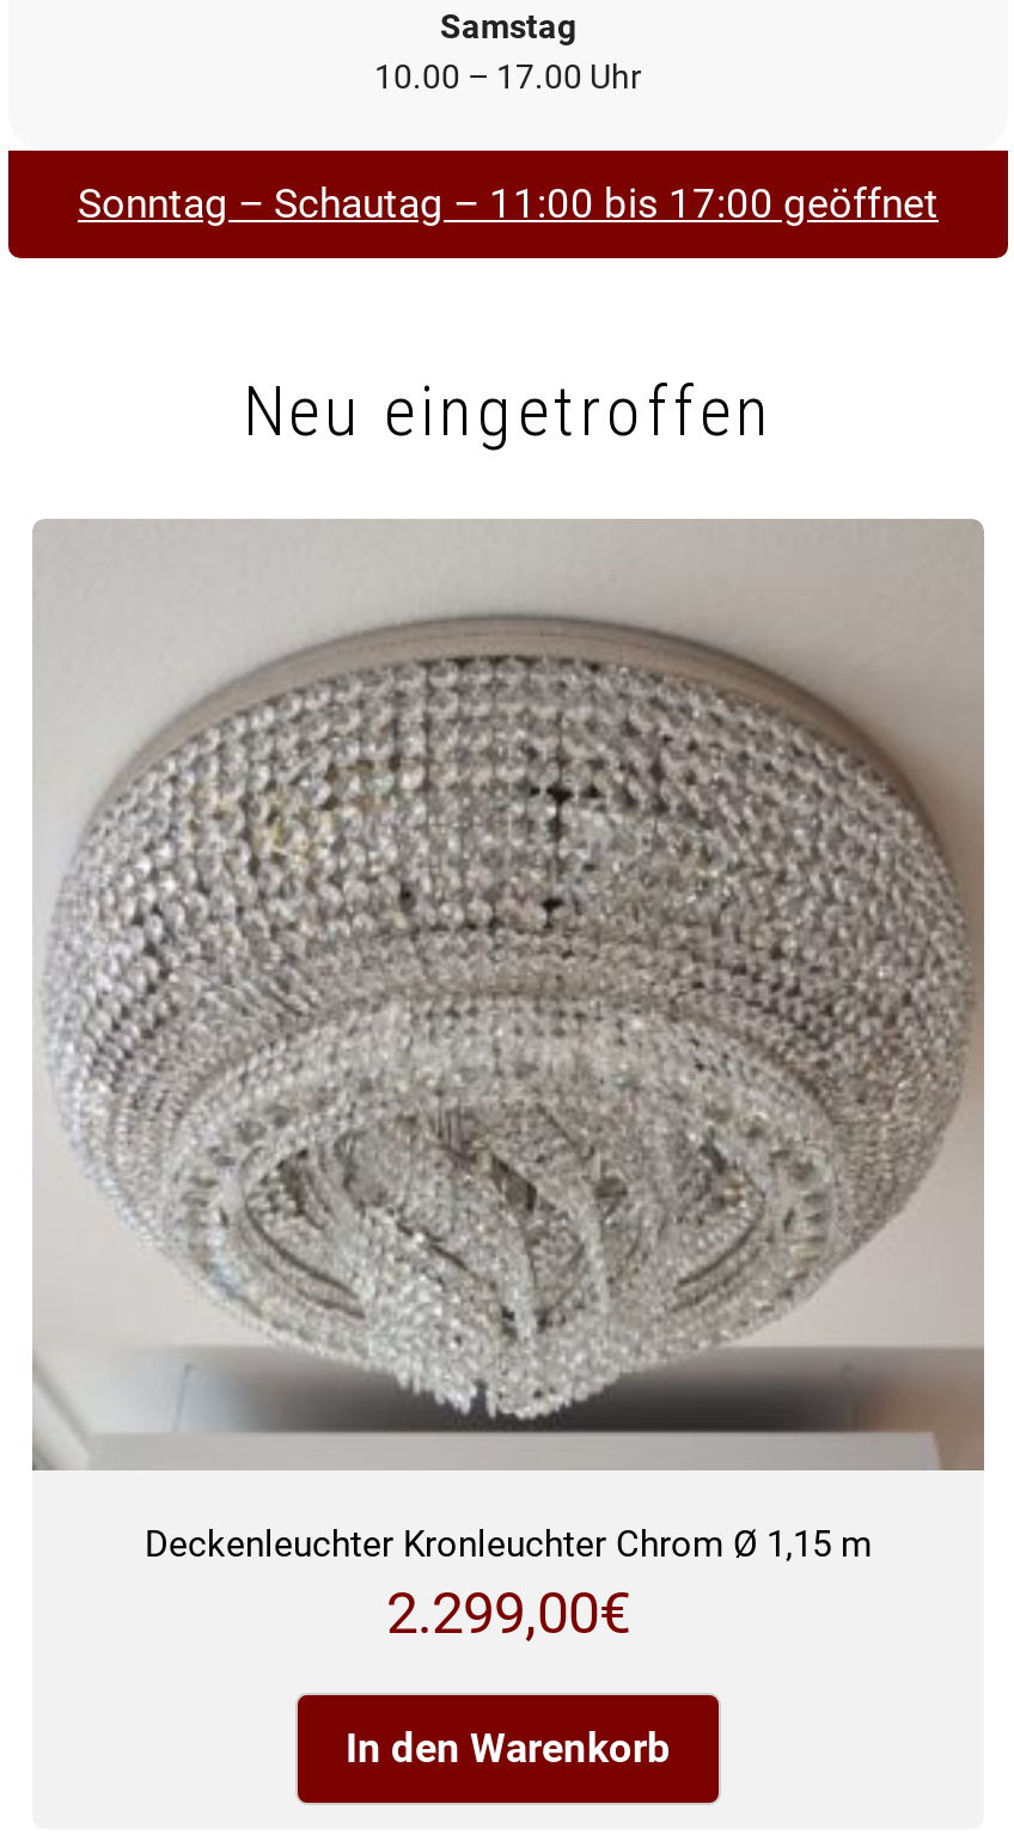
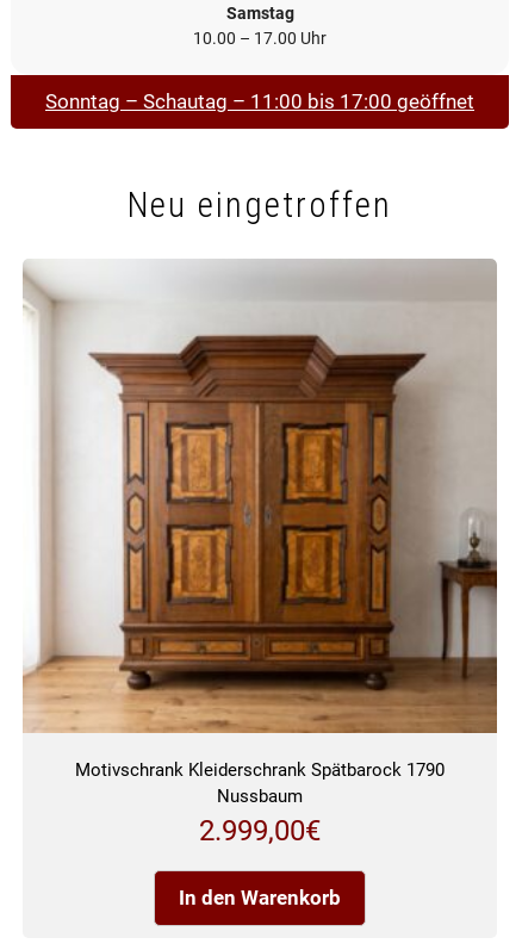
- [image]
- Deckenleuchter Kronleuchter Chrom Ø 1,15 m
- 2.299,00€
+ [image]
+ Motivschrank Kleiderschrank Spätbarock 1790
+ Nussbaum
+ 2.999,00€
